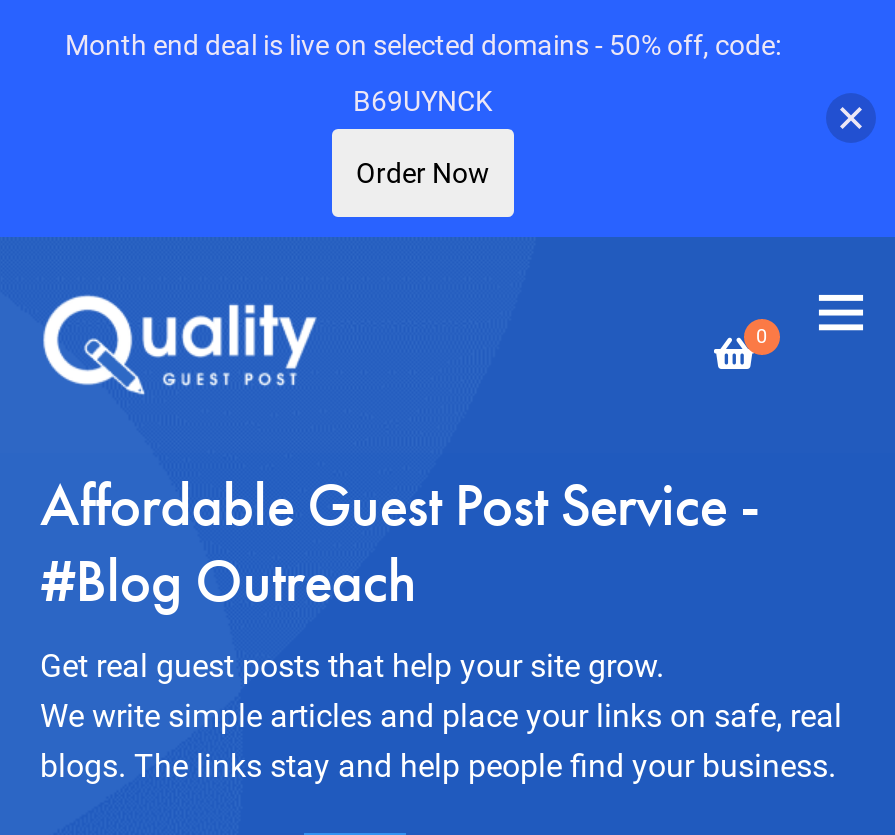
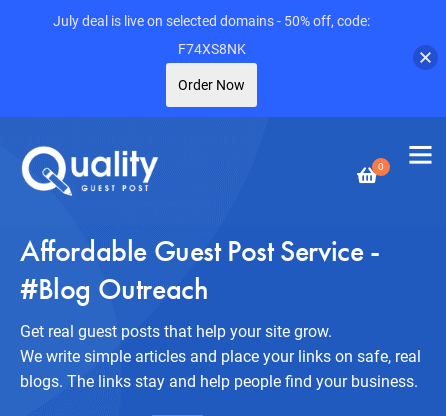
- Month end deal is live on selected domains - 50% off, code:
+ July deal is live on selected domains - 50% off, code:

- B69UYNCK
+ F74XS8NK
